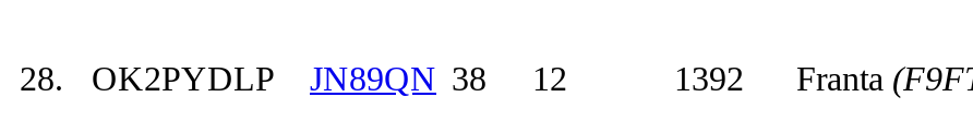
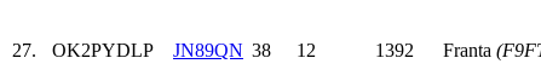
- 28. OK2PYDLP JN89QN 38 12
+ 27. OK2PYDLP JN89QN 38 12
